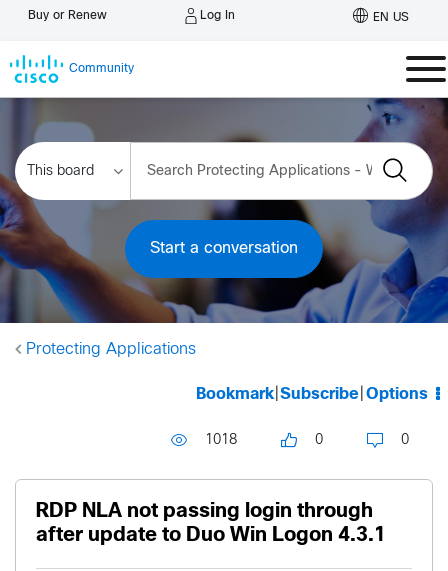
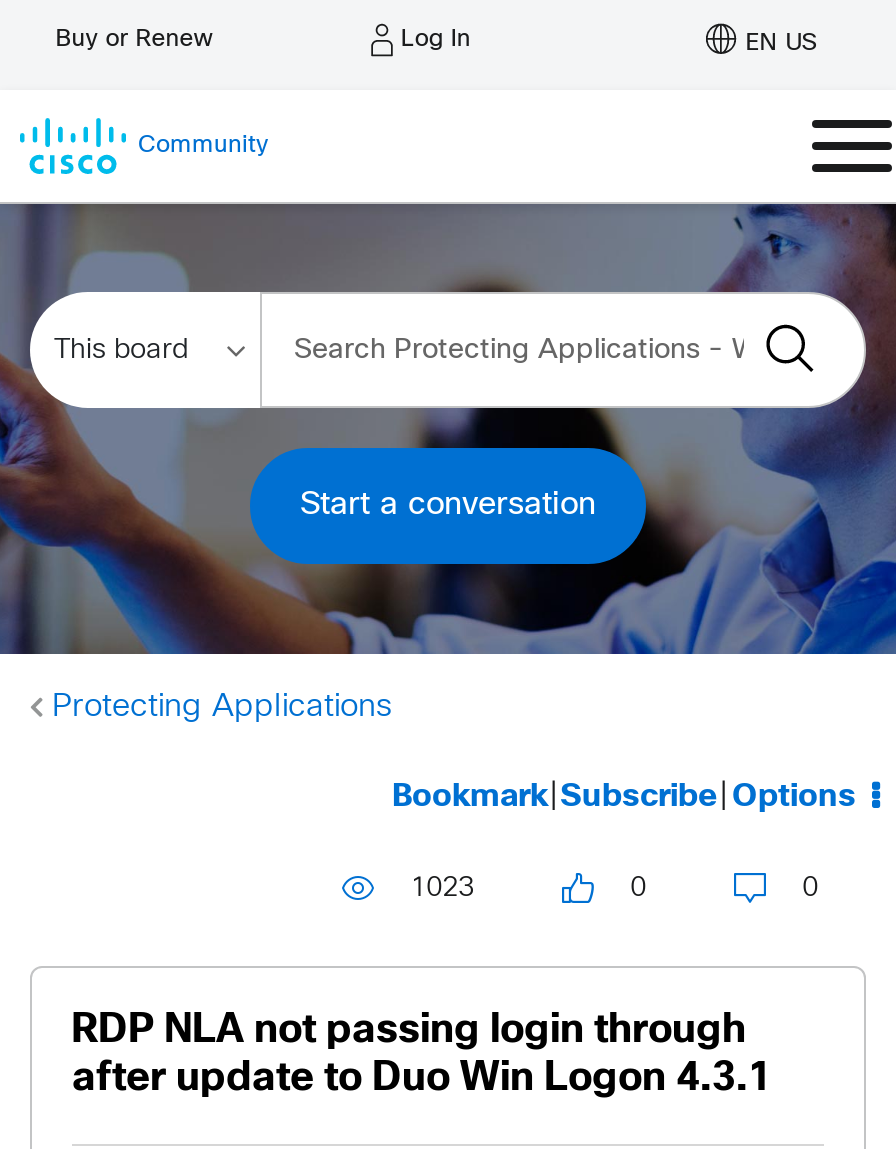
- 1018
+ 1023
